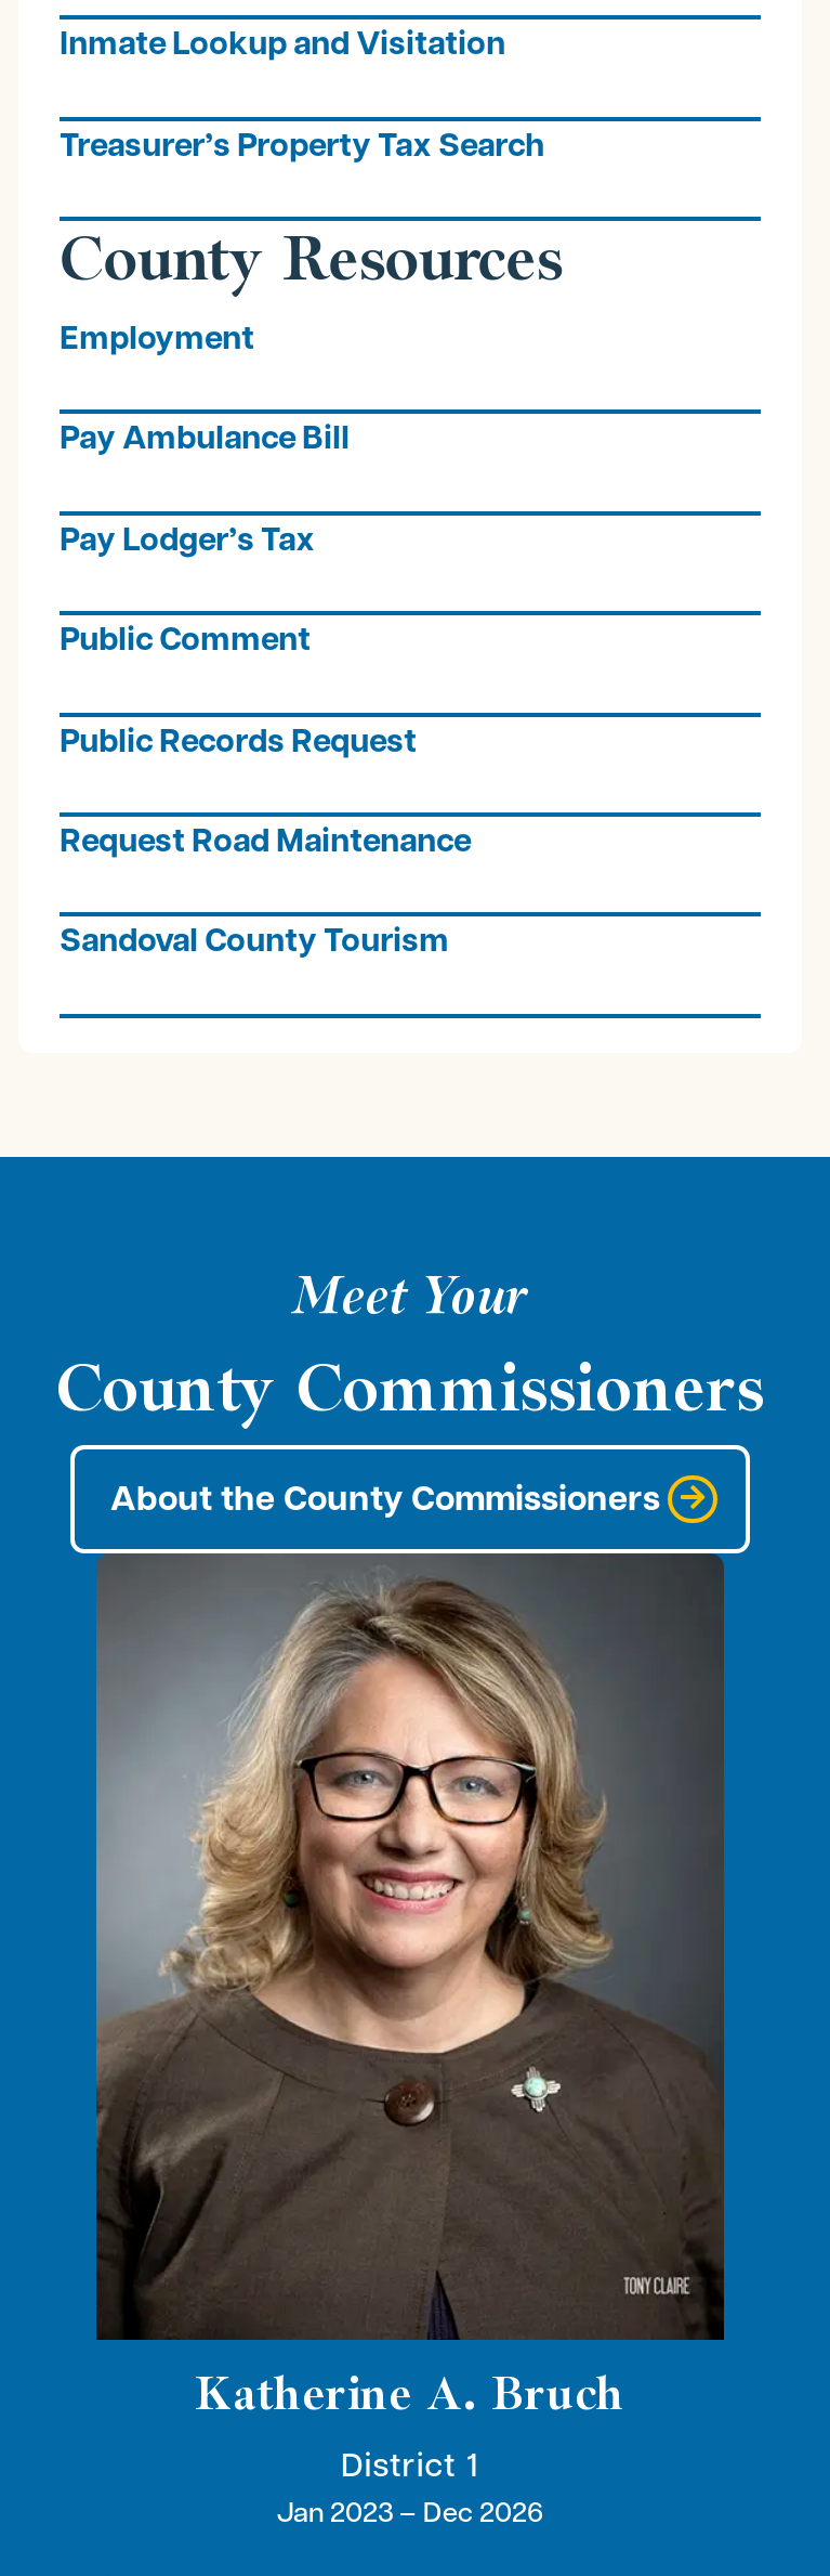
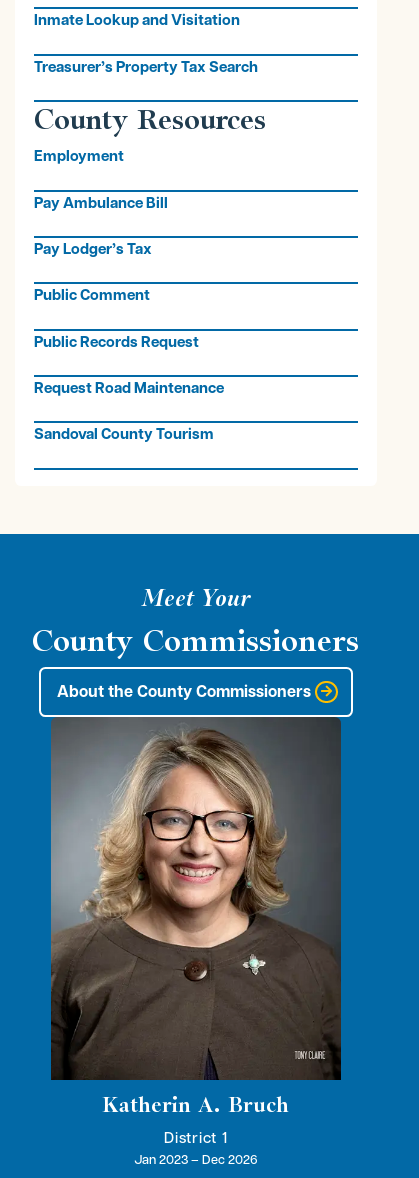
- Katherine A. Bruch
+ Katherin A. Bruch
